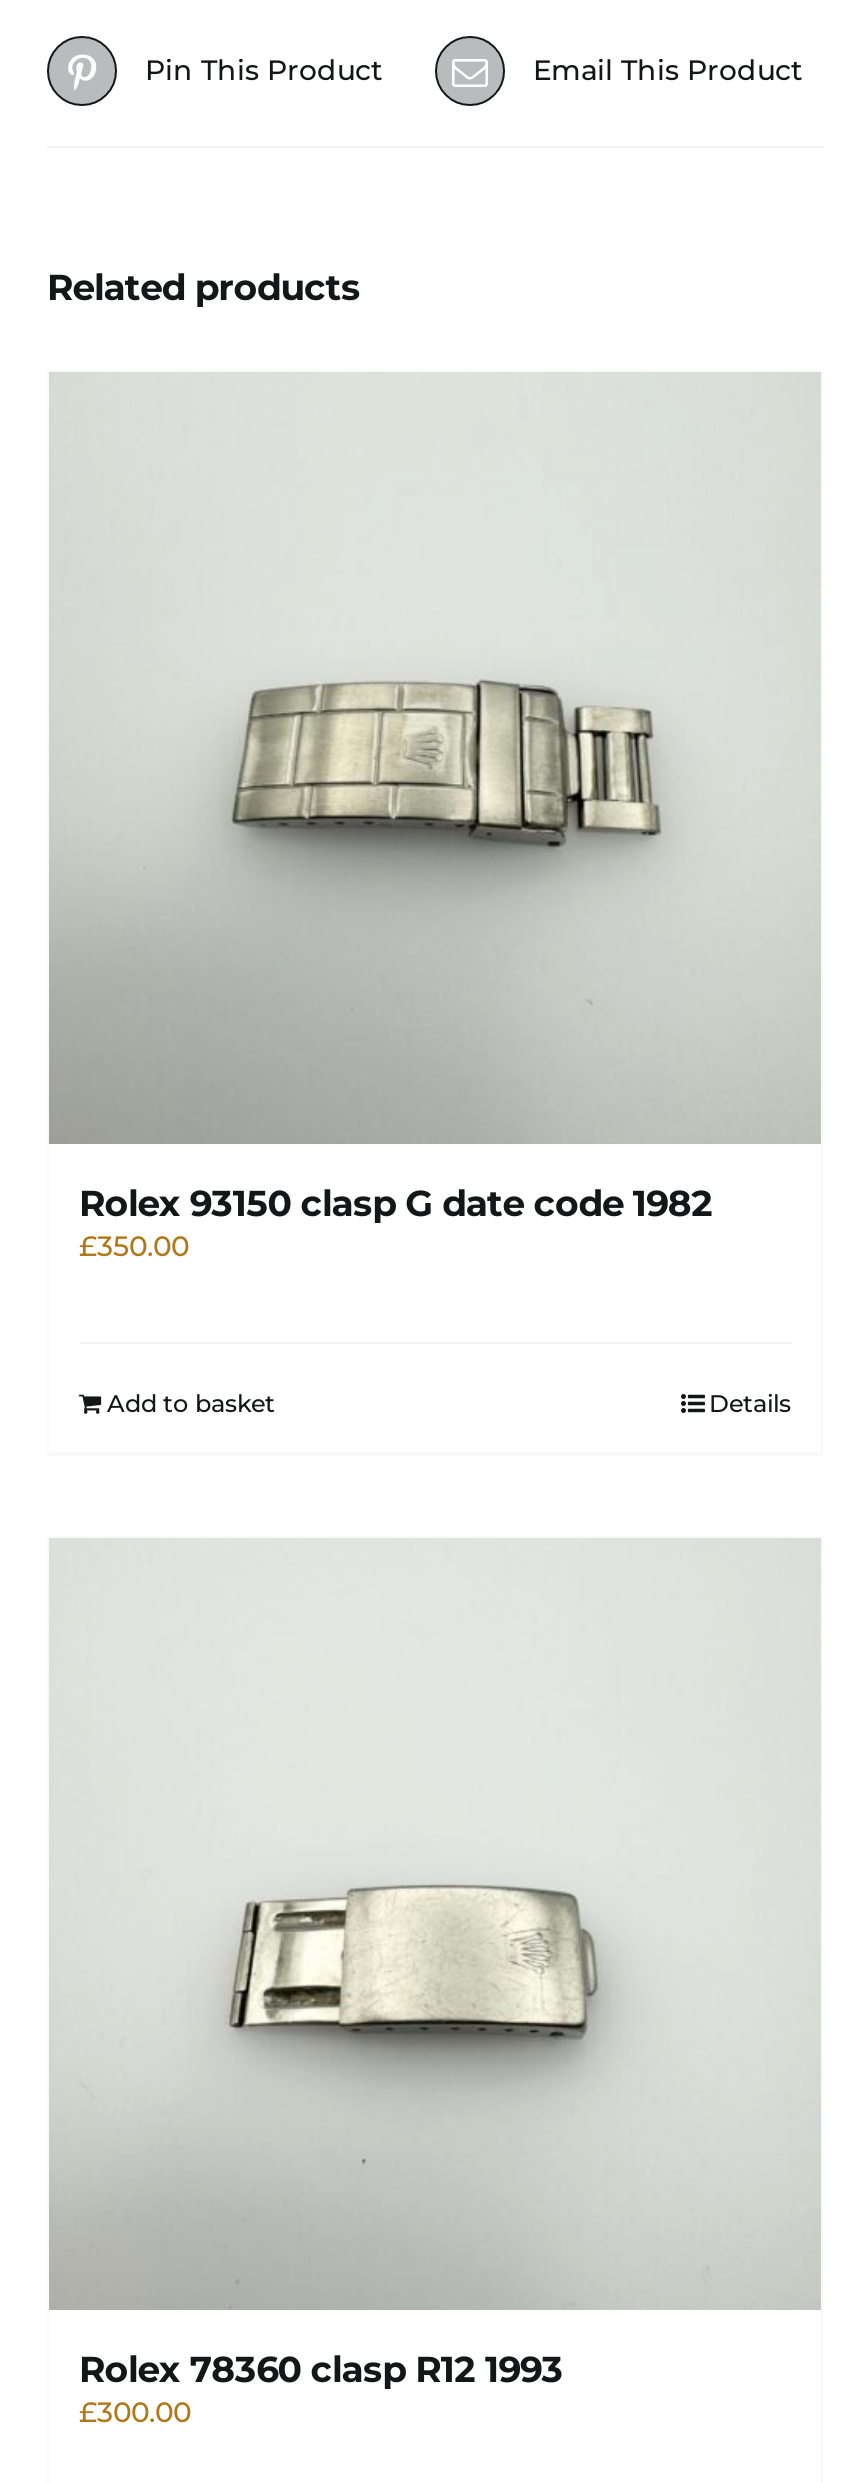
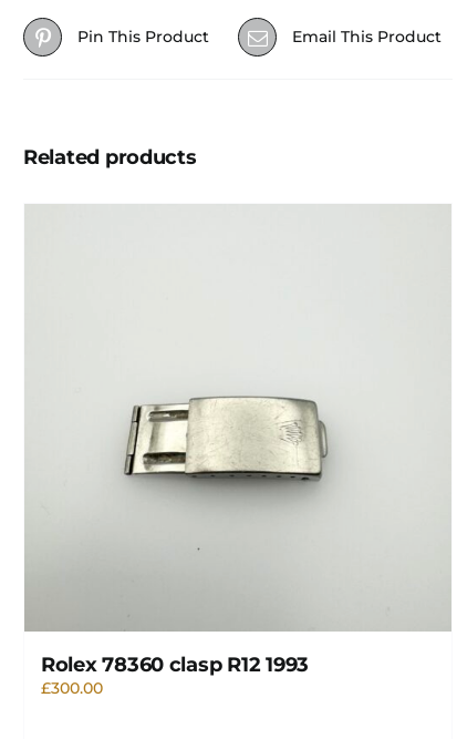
- [image]

- Rolex 93150 clasp G date code 1982
- £350.00

- Add to basket
- Details
